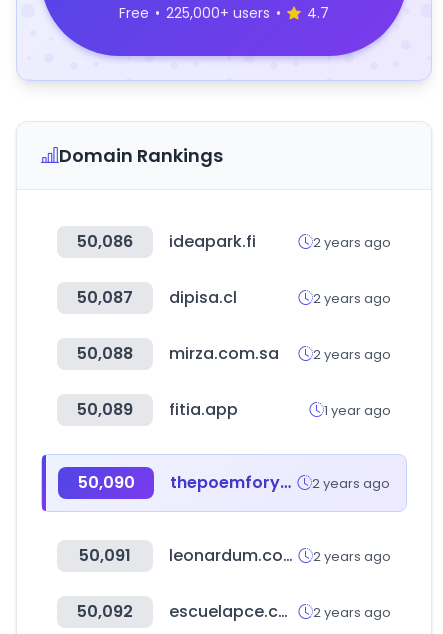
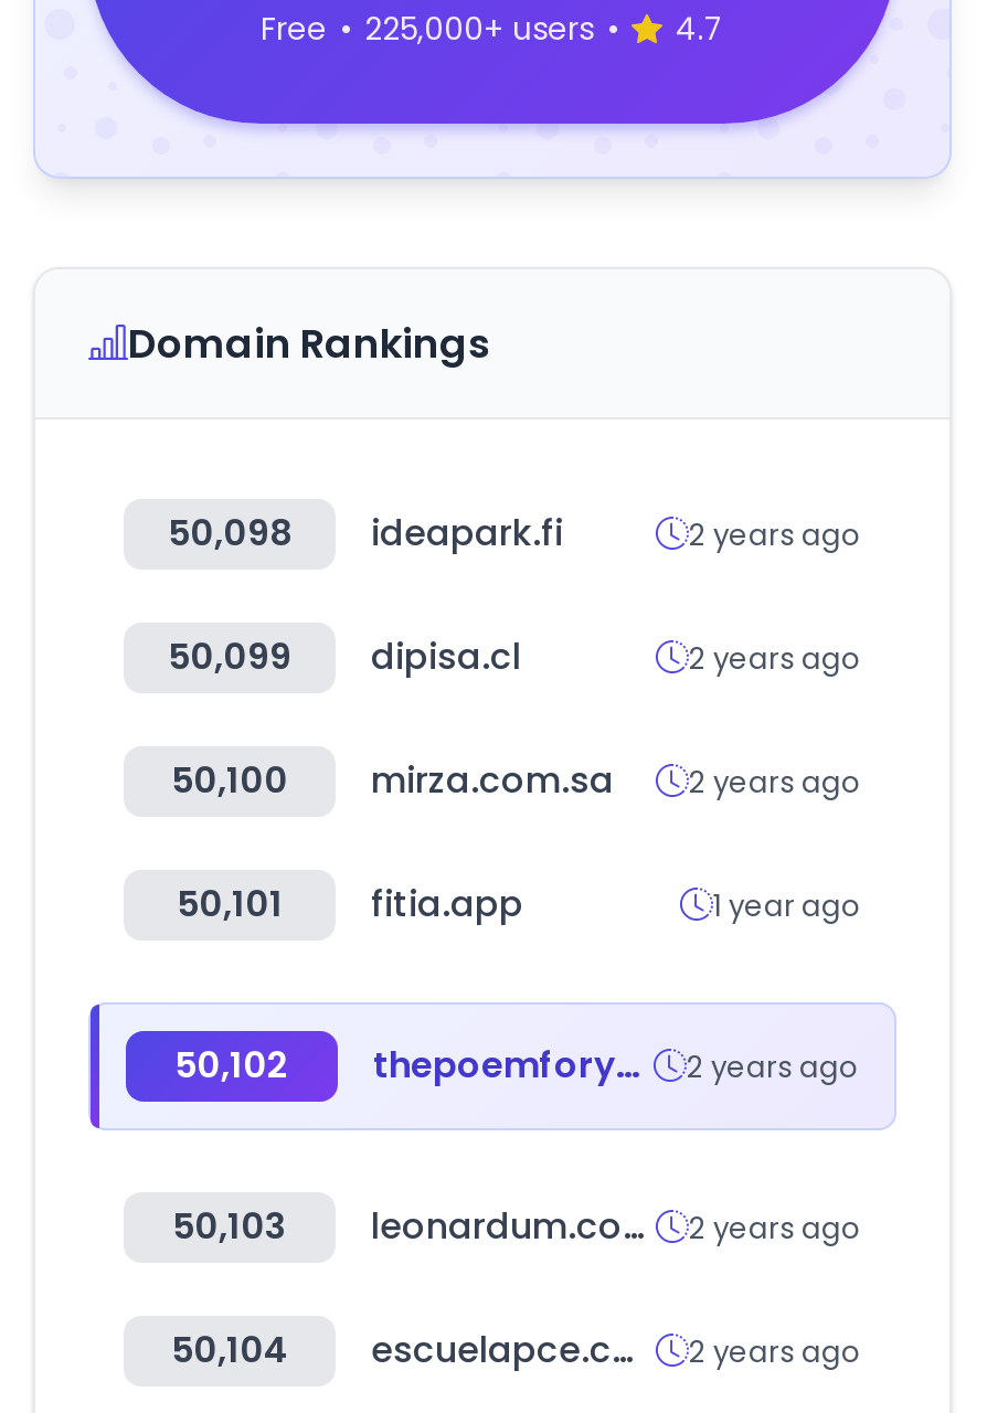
- 50,086 ideapark.fi
+ 50,098 ideapark.fi

- 50,087 dipisa.cl
+ 50,099 dipisa.cl

- 50,088 mirza.com.sa 2 years ago
+ 50,100 mirza.com.sa 2 years ago

- 50,089 fitia.app
+ 50,101 fitia.app

- 50,090
+ 50,102

- 50,091
+ 50,103

- 50,092
+ 50,104
